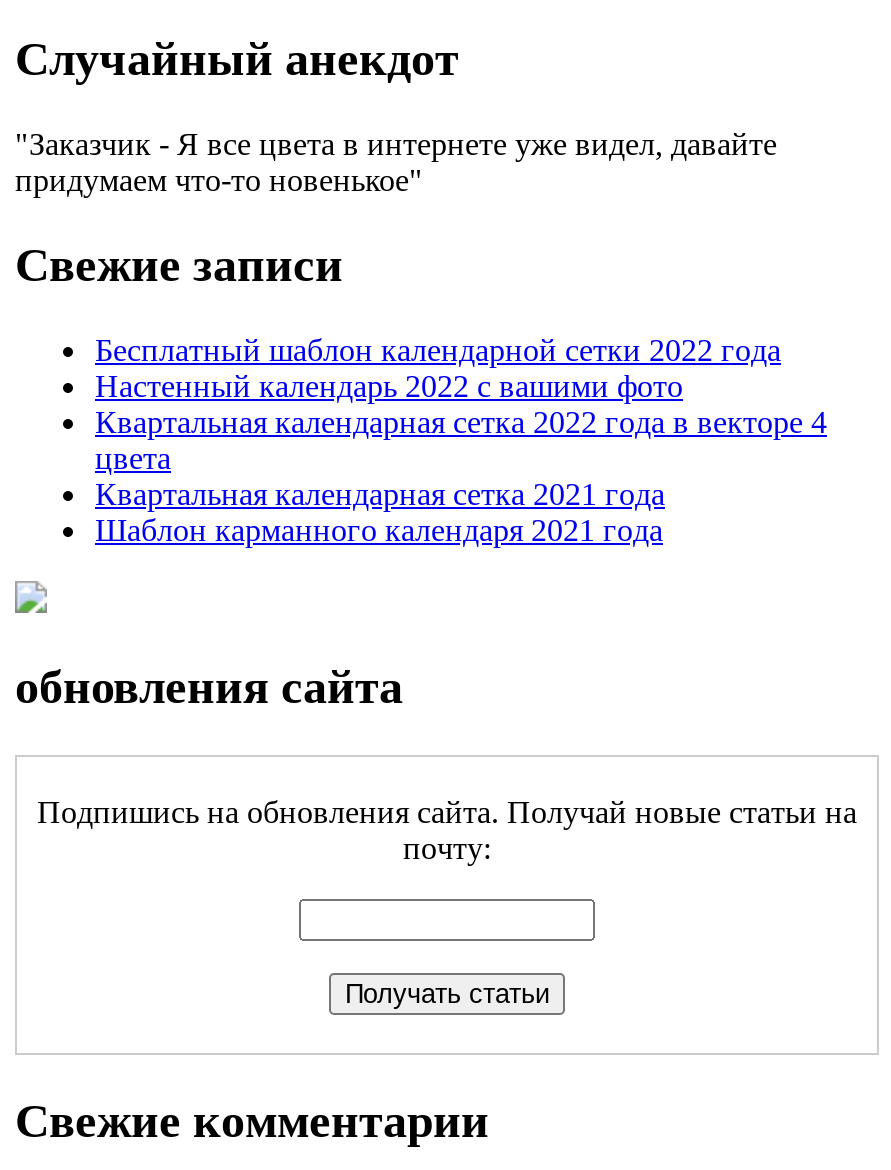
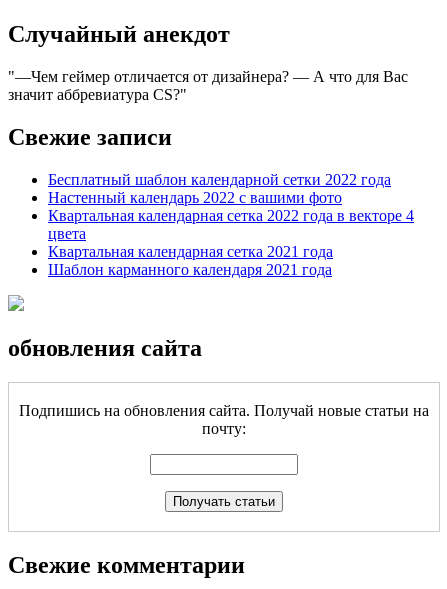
- Заказчик - Я все цвета в интернете уже видел, давайте
- придумаем что-то новенькое
+ —Чем геймер отличается от дизайнера? — А что для Вас
+ значит аббревиатура CS?
